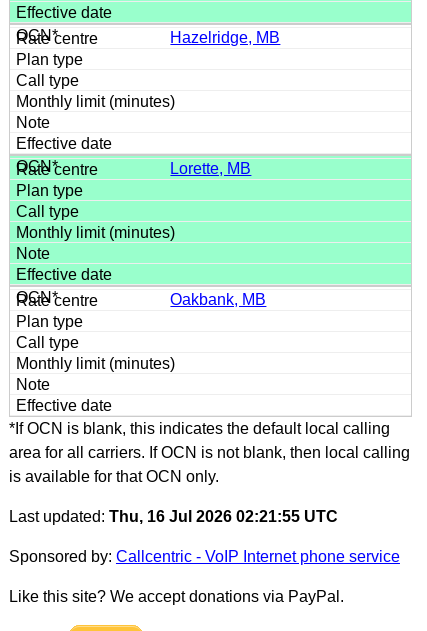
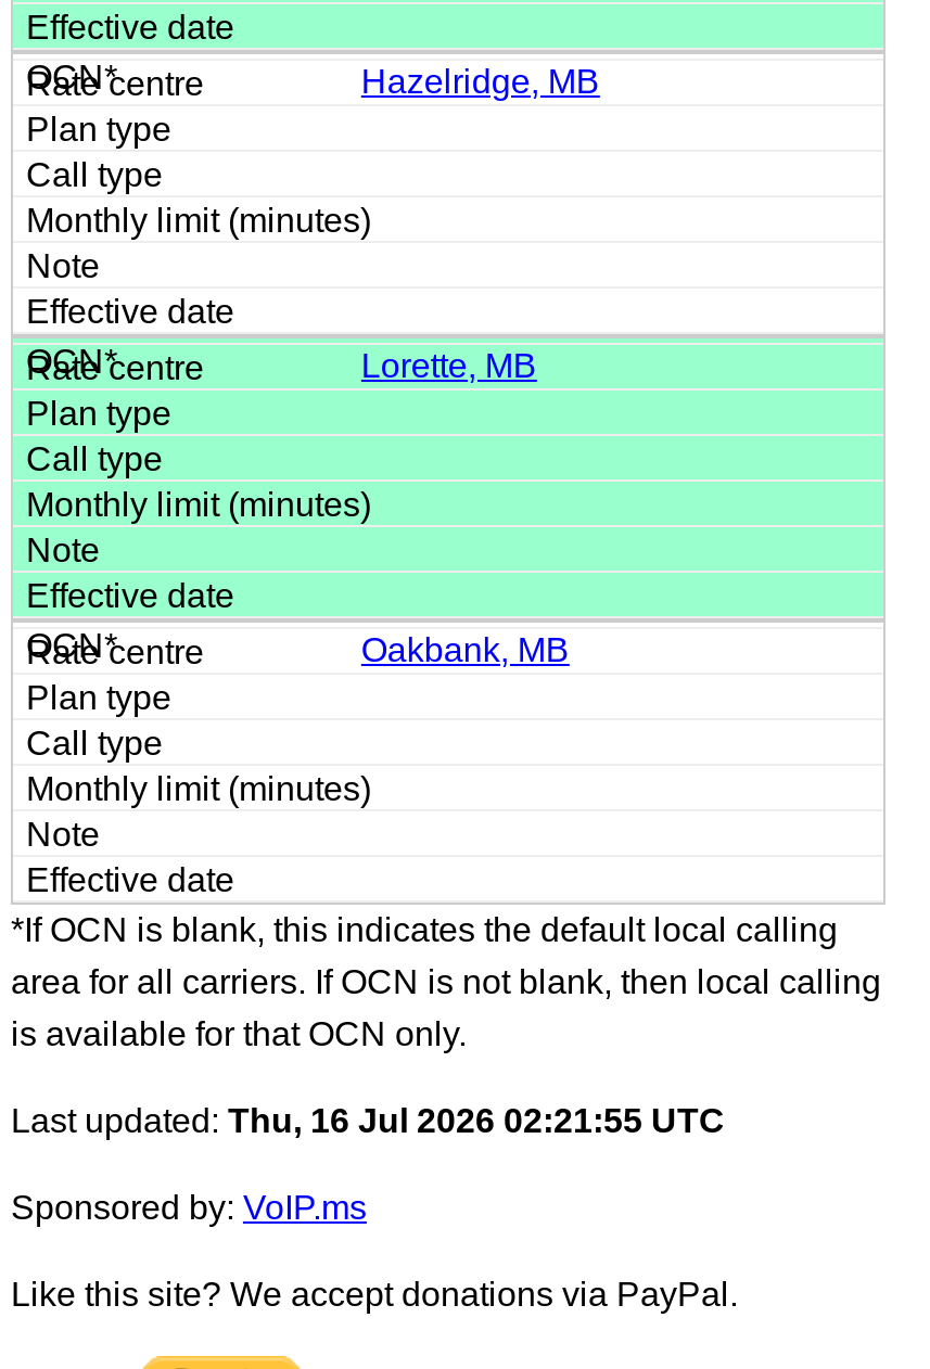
- Sponsored by: Callcentric - VoIP Internet phone service
+ Sponsored by: VoIP.ms
